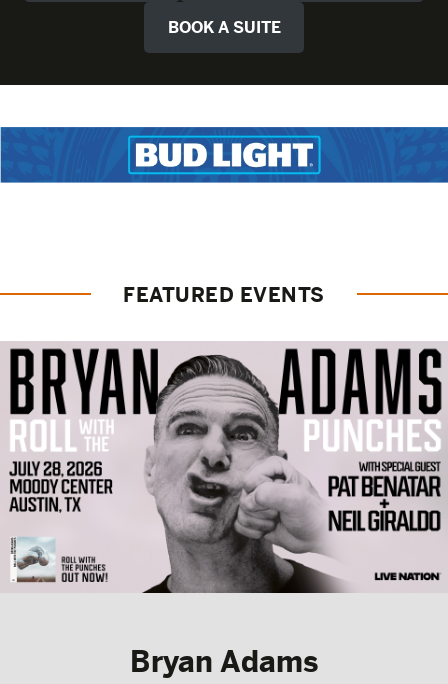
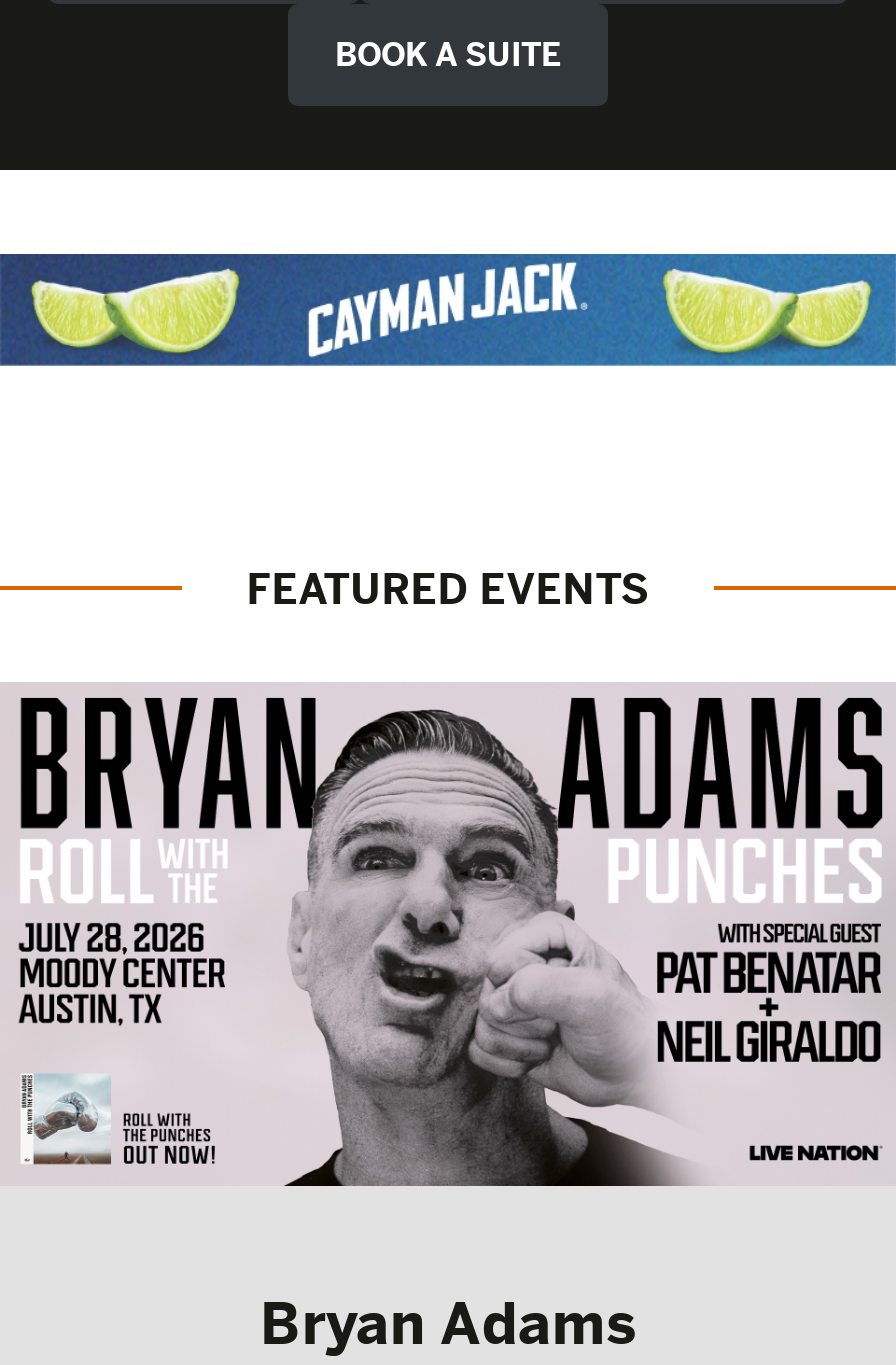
- [image]
+ [image]
